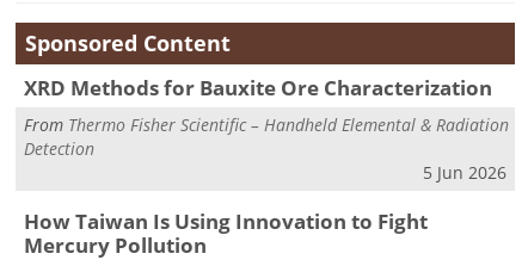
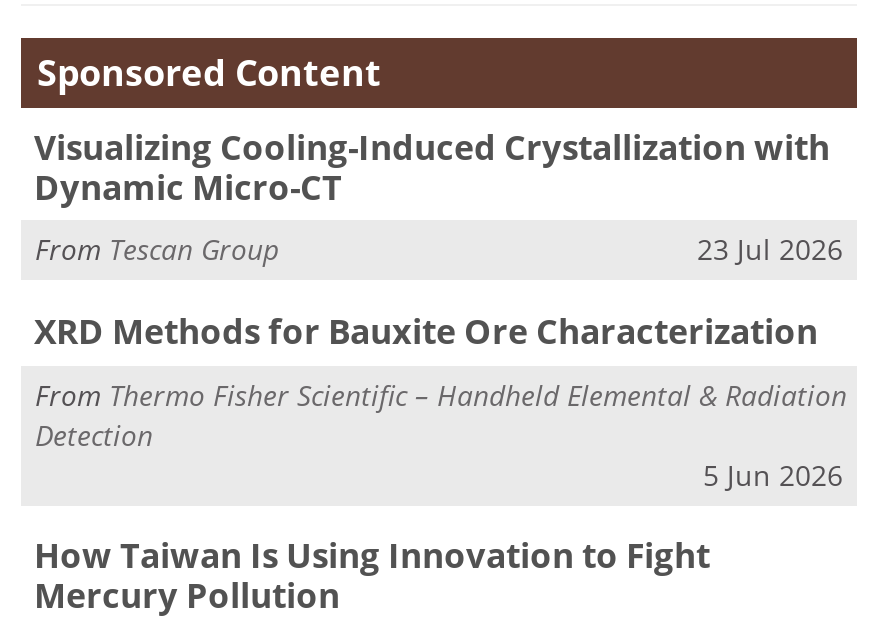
+ Visualizing Cooling-Induced Crystallization with
+ Dynamic Micro-CT
+ From Tescan Group
+ 23 Jul 2026
